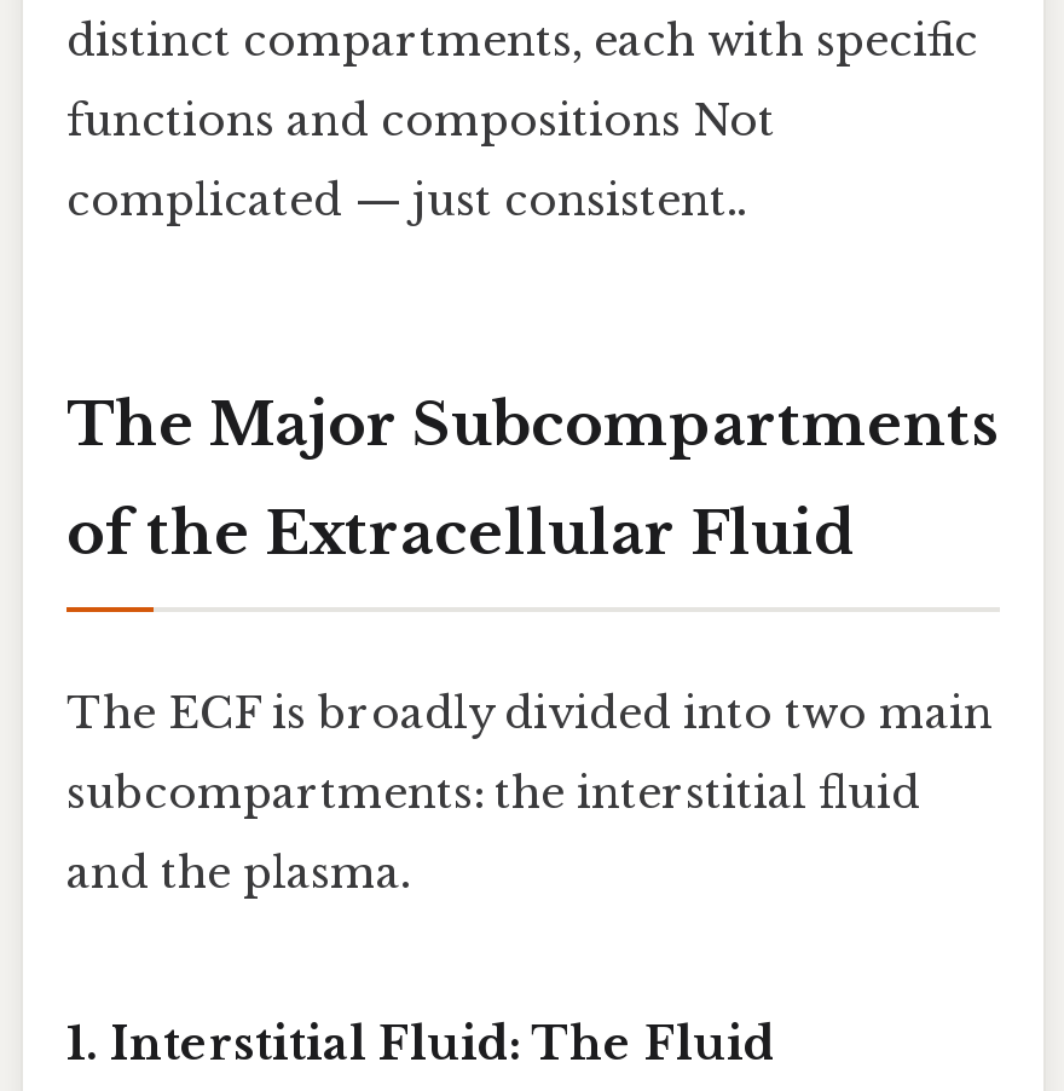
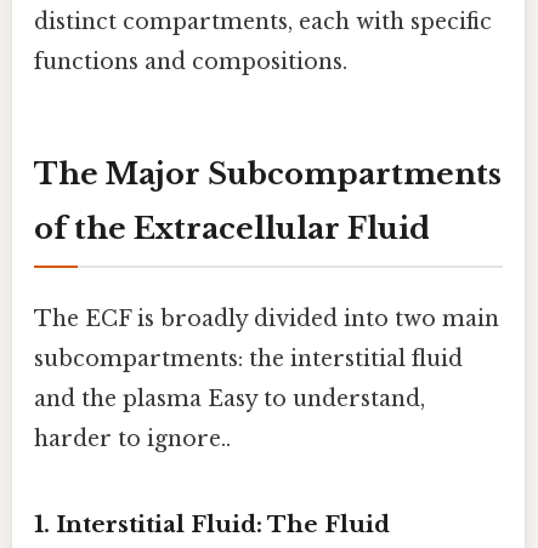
- functions and compositions Not
- complicated — just consistent..
+ functions and compositions.

moved up: The Major Subcompartments | of the Extracellular Fluid | The ECF is broadly divided into two main | subcompartments: the interstitial fluid

- and the plasma.
+ and the plasma Easy to understand,
+ harder to ignore..
